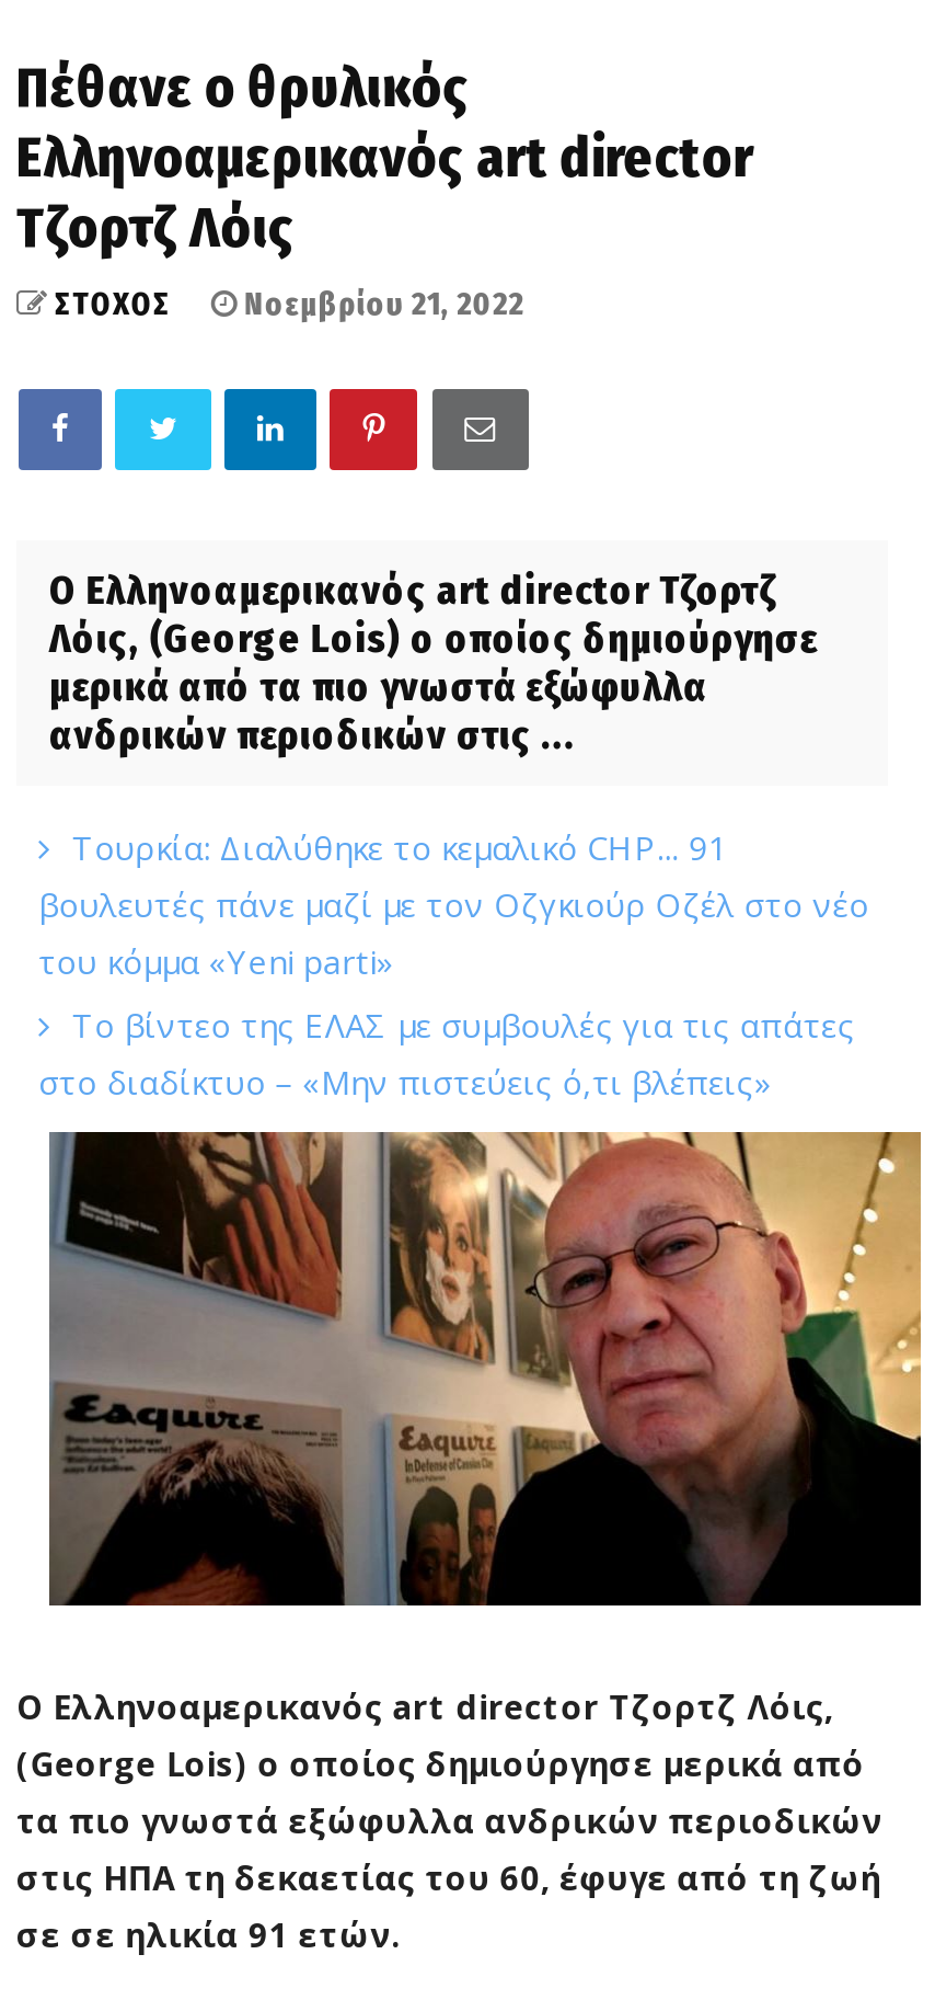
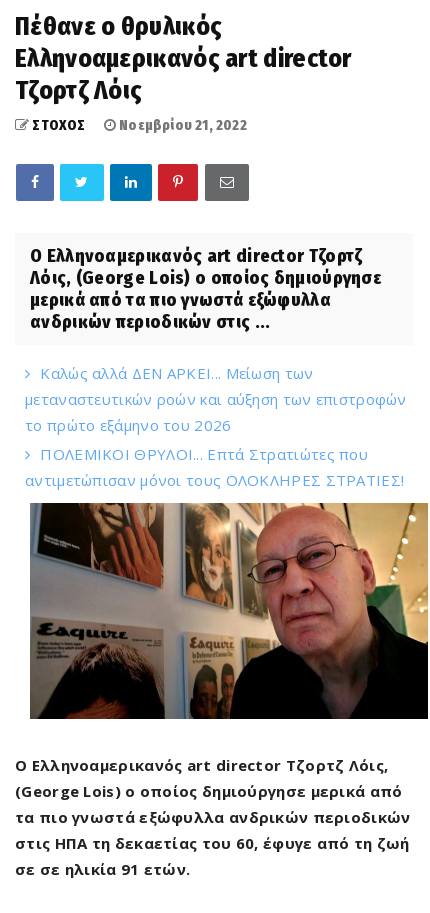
- Τουρκία: Διαλύθηκε το κεμαλικό CHP... 91
- βουλευτές πάνε μαζί με τον Οζγκιούρ Οζέλ στο νέο
- του κόμμα «Yeni parti»
- Το βίντεο της ΕΛΑΣ με συμβουλές για τις απάτες
- στο διαδίκτυο – «Μην πιστεύεις ό,τι βλέπεις»
+ Καλώς αλλά ΔΕΝ ΑΡΚΕΙ... Μείωση των
+ μεταναστευτικών ροών και αύξηση των επιστροφών
+ το πρώτο εξάμηνο του 2026
+ ΠΟΛΕΜΙΚΟΙ ΘΡΥΛΟΙ... Επτά Στρατιώτες που
+ αντιμετώπισαν μόνοι τους ΟΛΟΚΛΗΡΕΣ ΣΤΡΑΤΙΕΣ!
